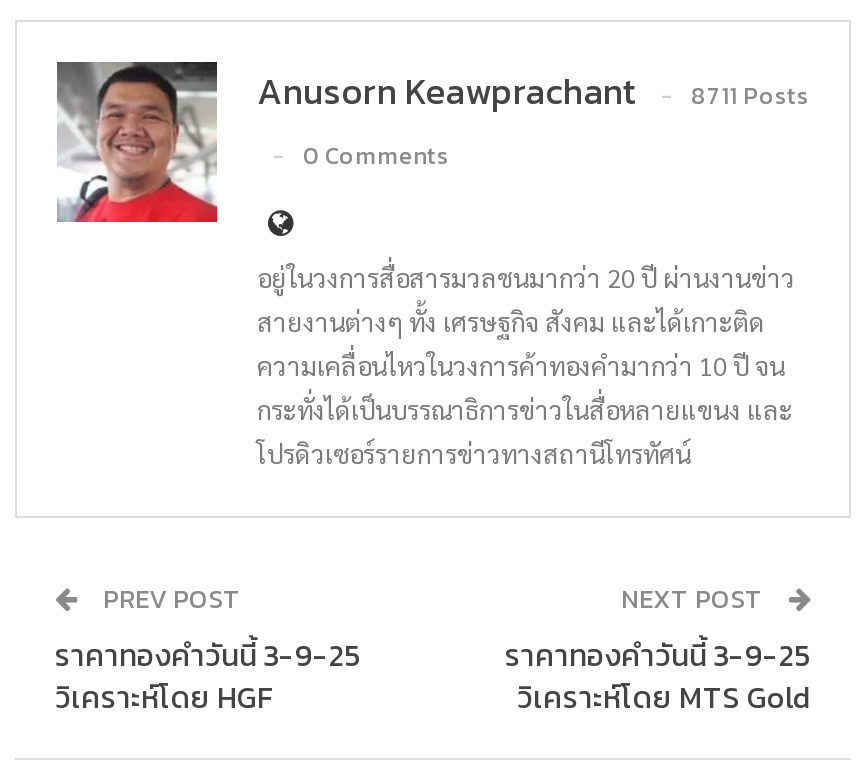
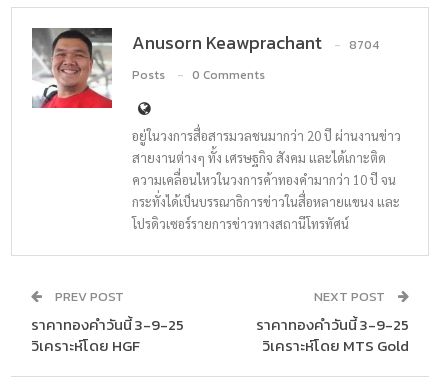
- 8711 Posts
+ 8704
+ Posts
